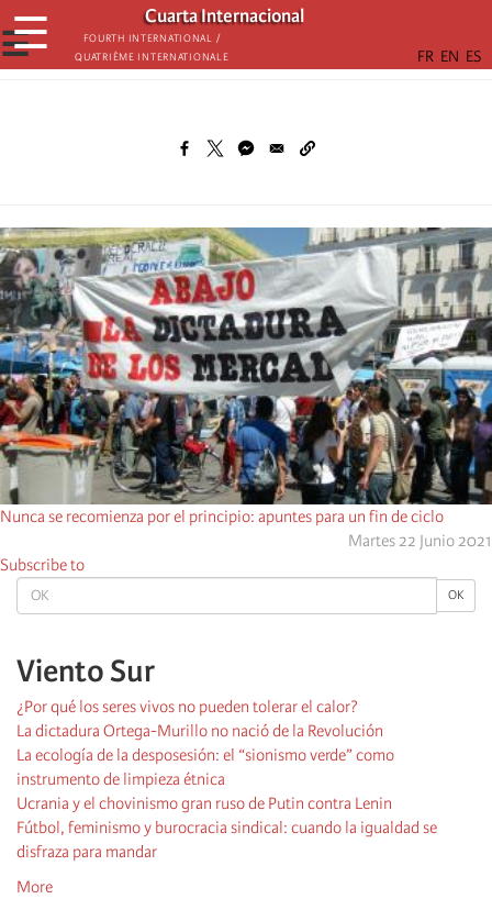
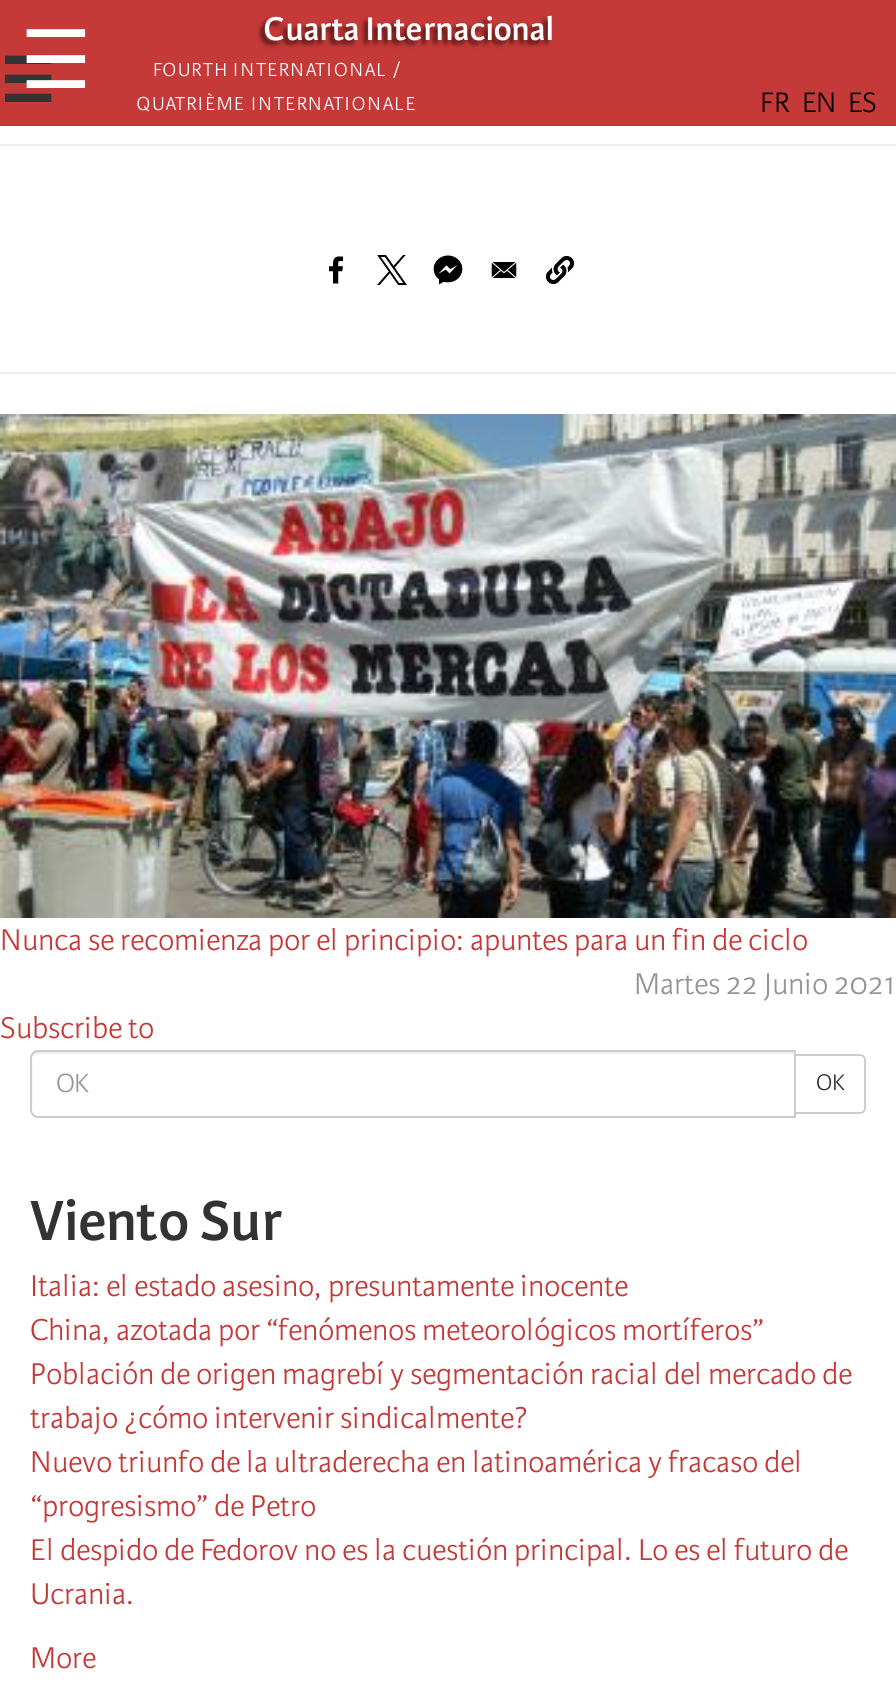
- ¿Por qué los seres vivos no pueden tolerar el calor?
- La dictadura Ortega-Murillo no nació de la Revolución
- La ecología de la desposesión: el “sionismo verde” como
- instrumento de limpieza étnica
- Ucrania y el chovinismo gran ruso de Putin contra Lenin
- Fútbol, feminismo y burocracia sindical: cuando la igualdad se
- disfraza para mandar
+ Italia: el estado asesino, presuntamente inocente
+ China, azotada por “fenómenos meteorológicos mortíferos”
+ Población de origen magrebí y segmentación racial del mercado de
+ trabajo ¿cómo intervenir sindicalmente?
+ Nuevo triunfo de la ultraderecha en latinoamérica y fracaso del
+ “progresismo” de Petro
+ El despido de Fedorov no es la cuestión principal. Lo es el futuro de
+ Ucrania.
